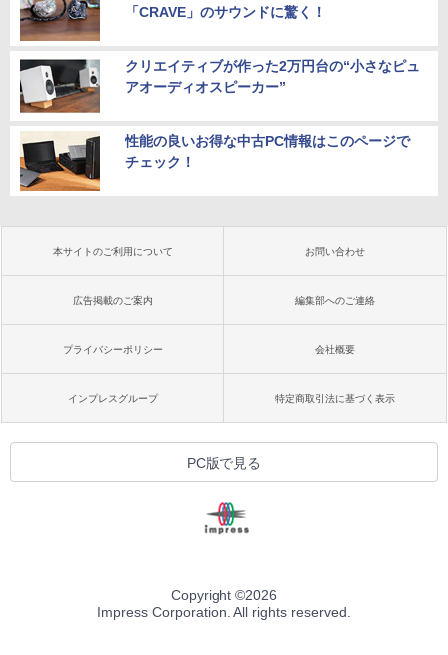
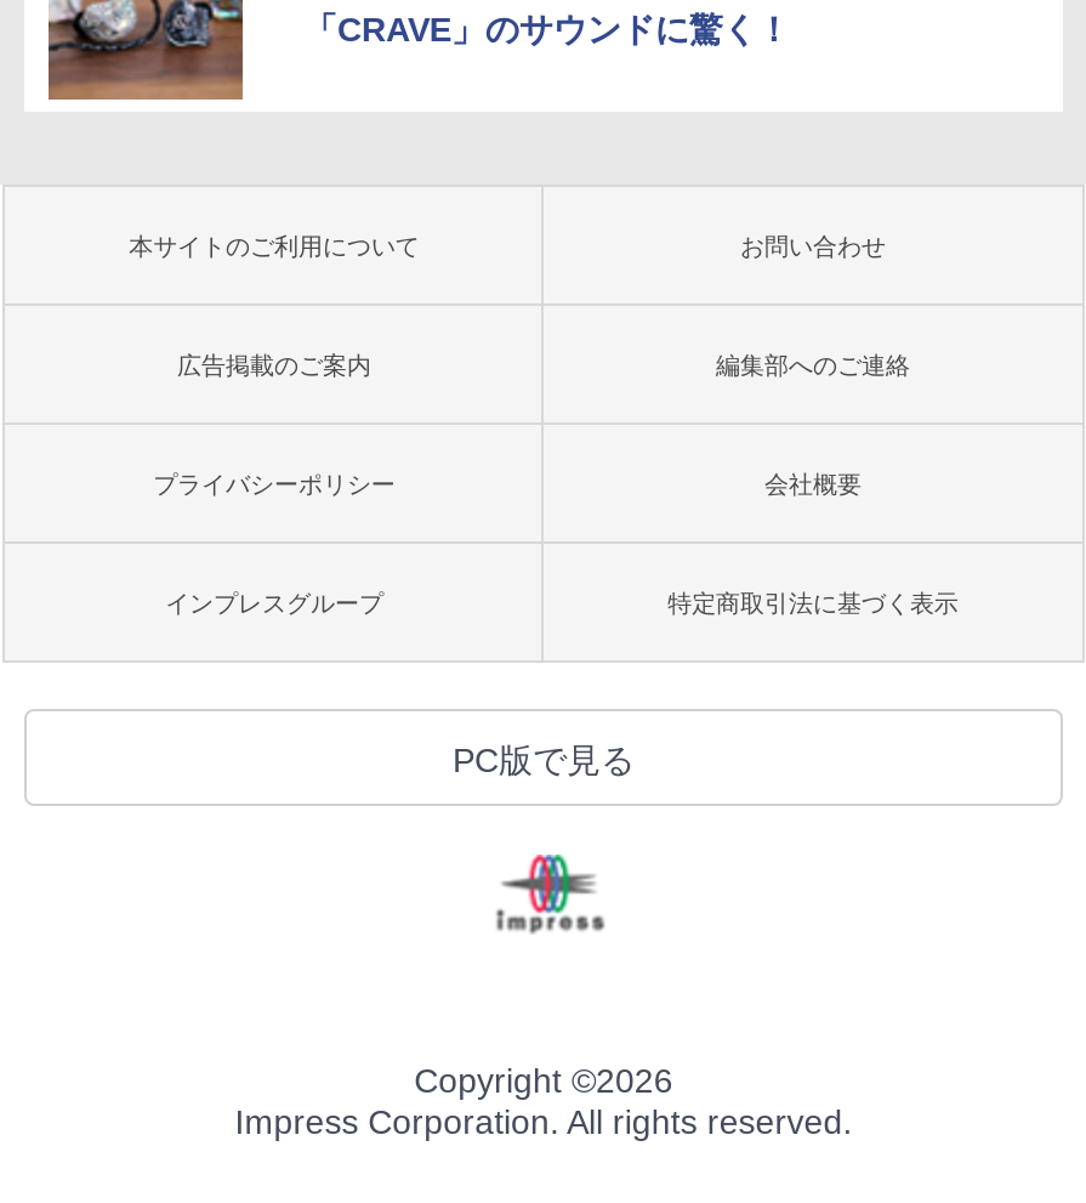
- [image]
- クリエイティブが作った2万円台の“小さなピュ
- アオーディオスピーカー”
- 性能の良いお得な中古PC情報はこのページで
- チェック！

- [image]
